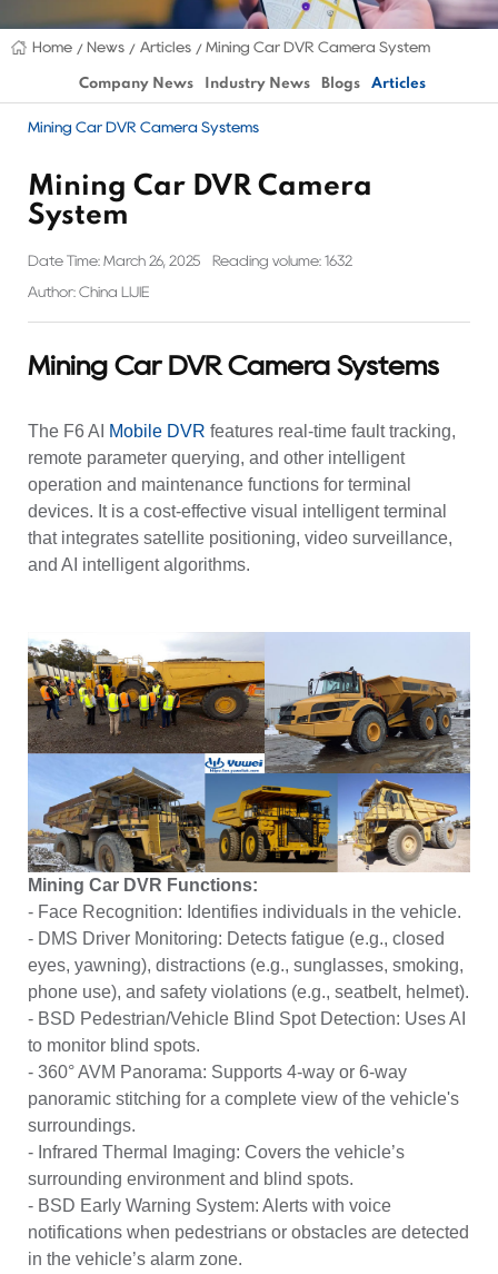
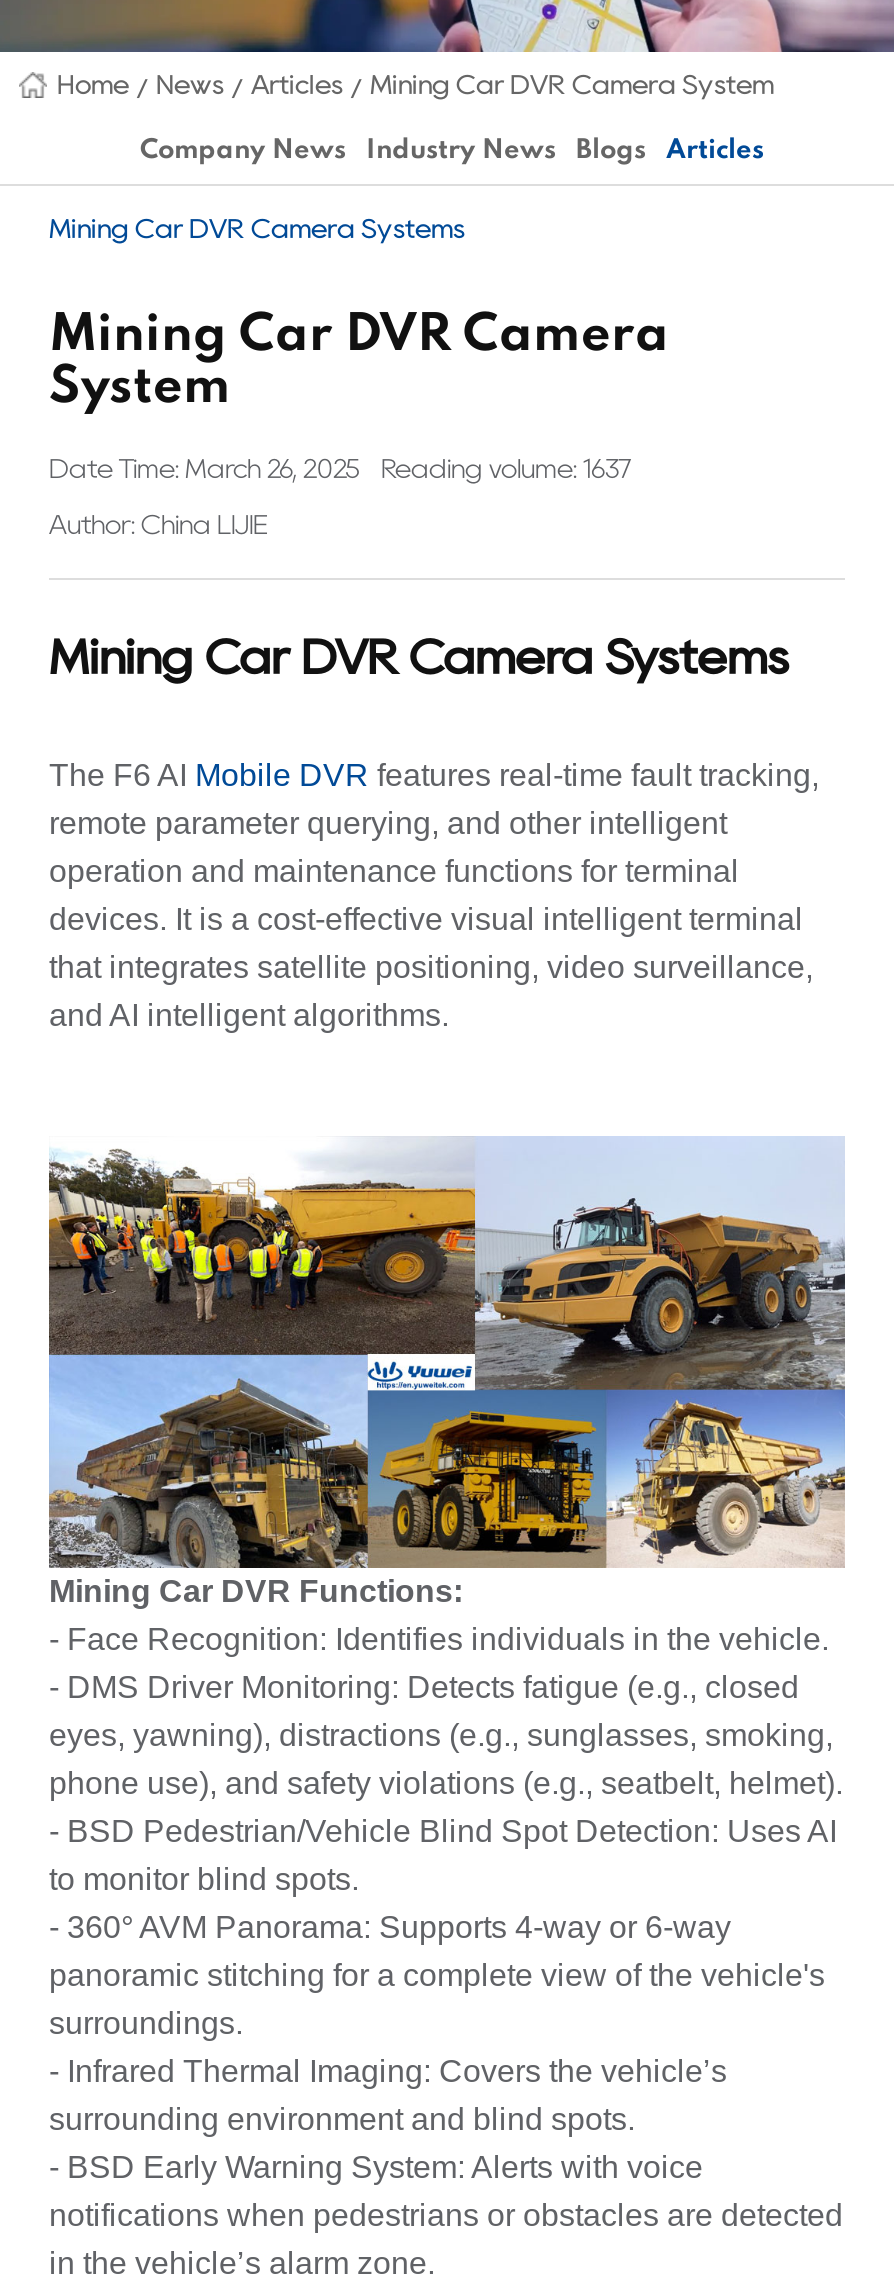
- Reading volume: 1632
+ Reading volume: 1637
